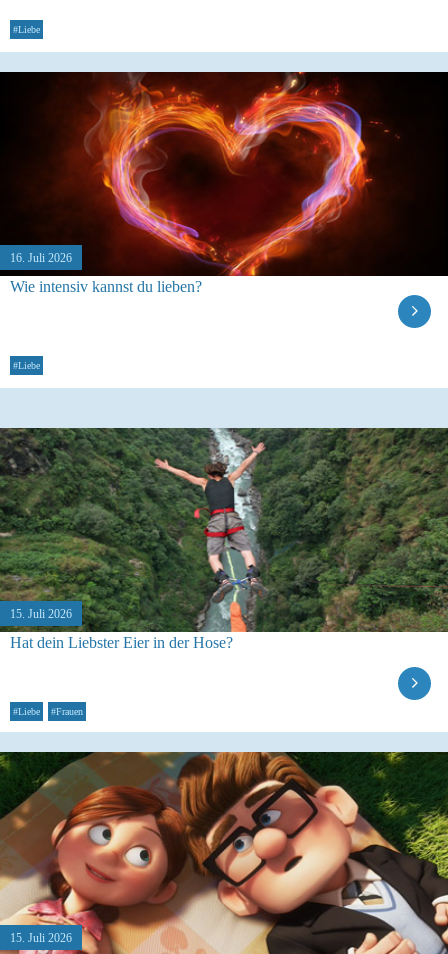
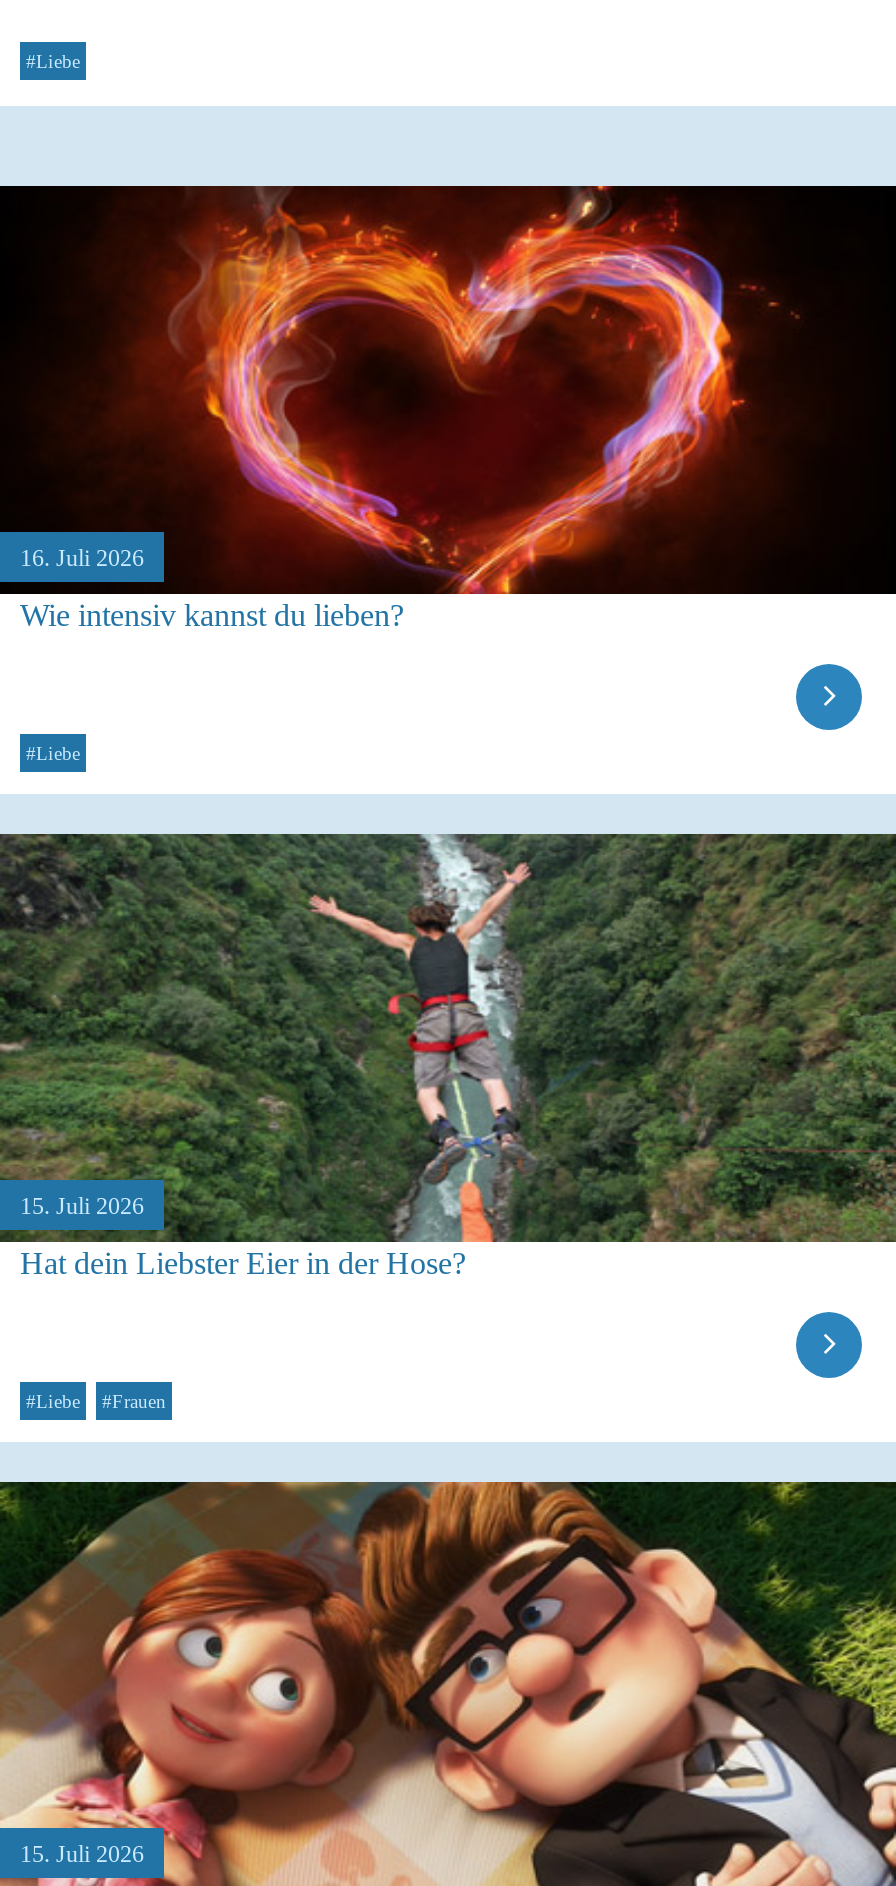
moved down: [image] | 16. Juli 2026 | Wie intensiv kannst du lieben?

- [image]
+ [image]
